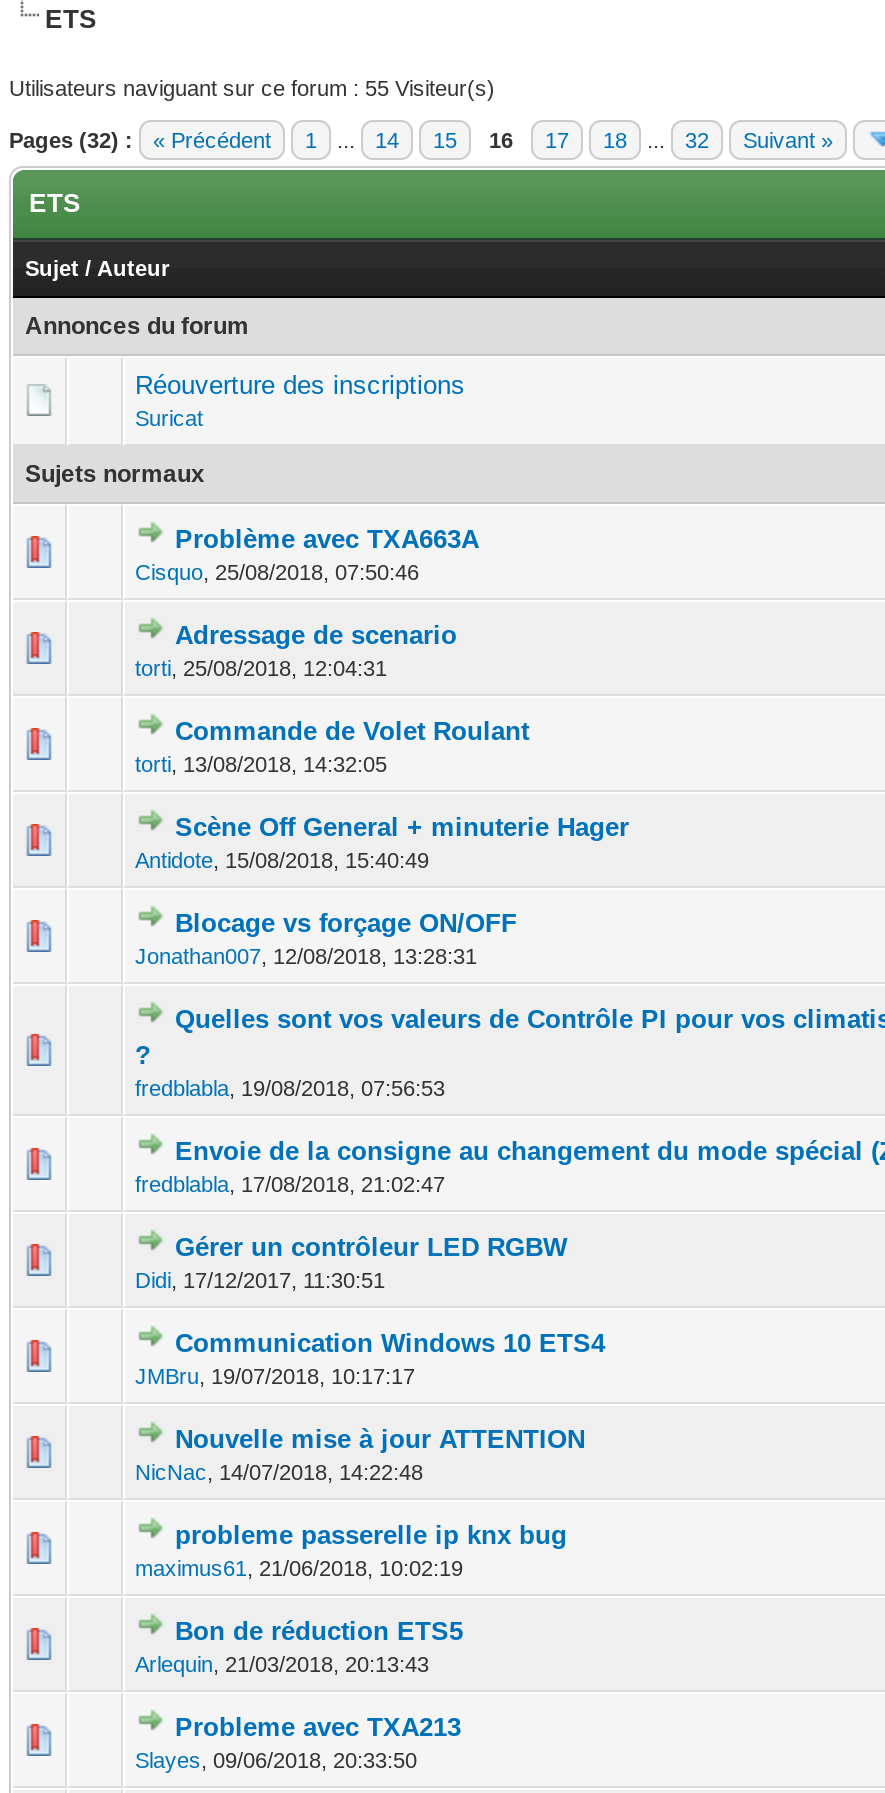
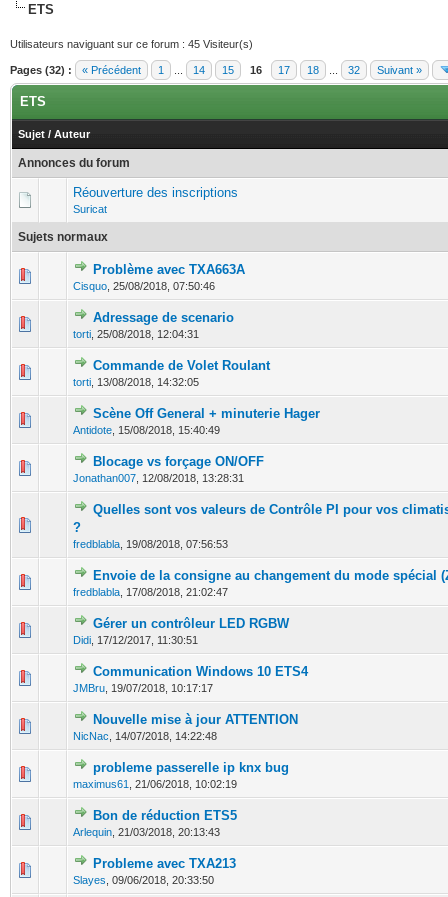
- Utilisateurs naviguant sur ce forum : 55 Visiteur(s)
+ Utilisateurs naviguant sur ce forum : 45 Visiteur(s)
